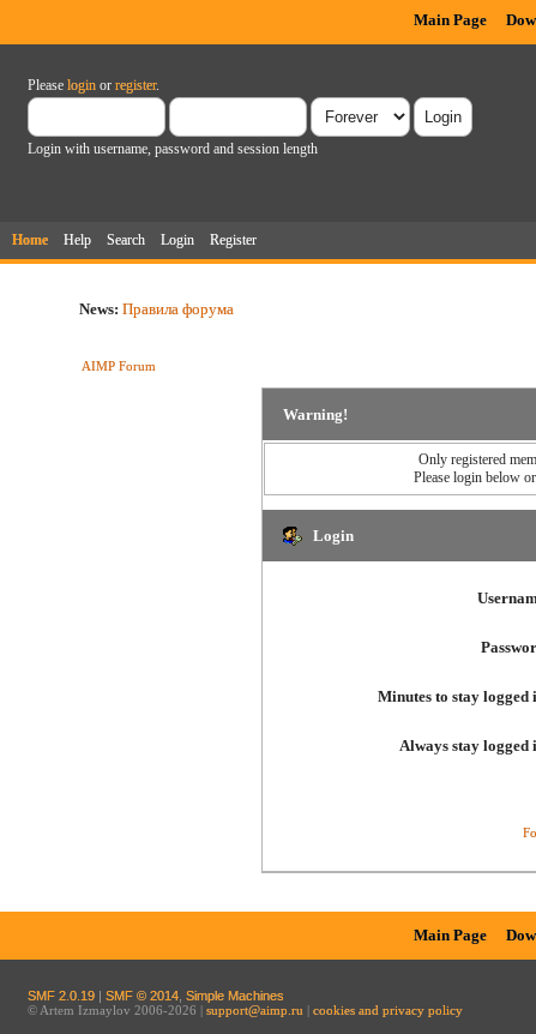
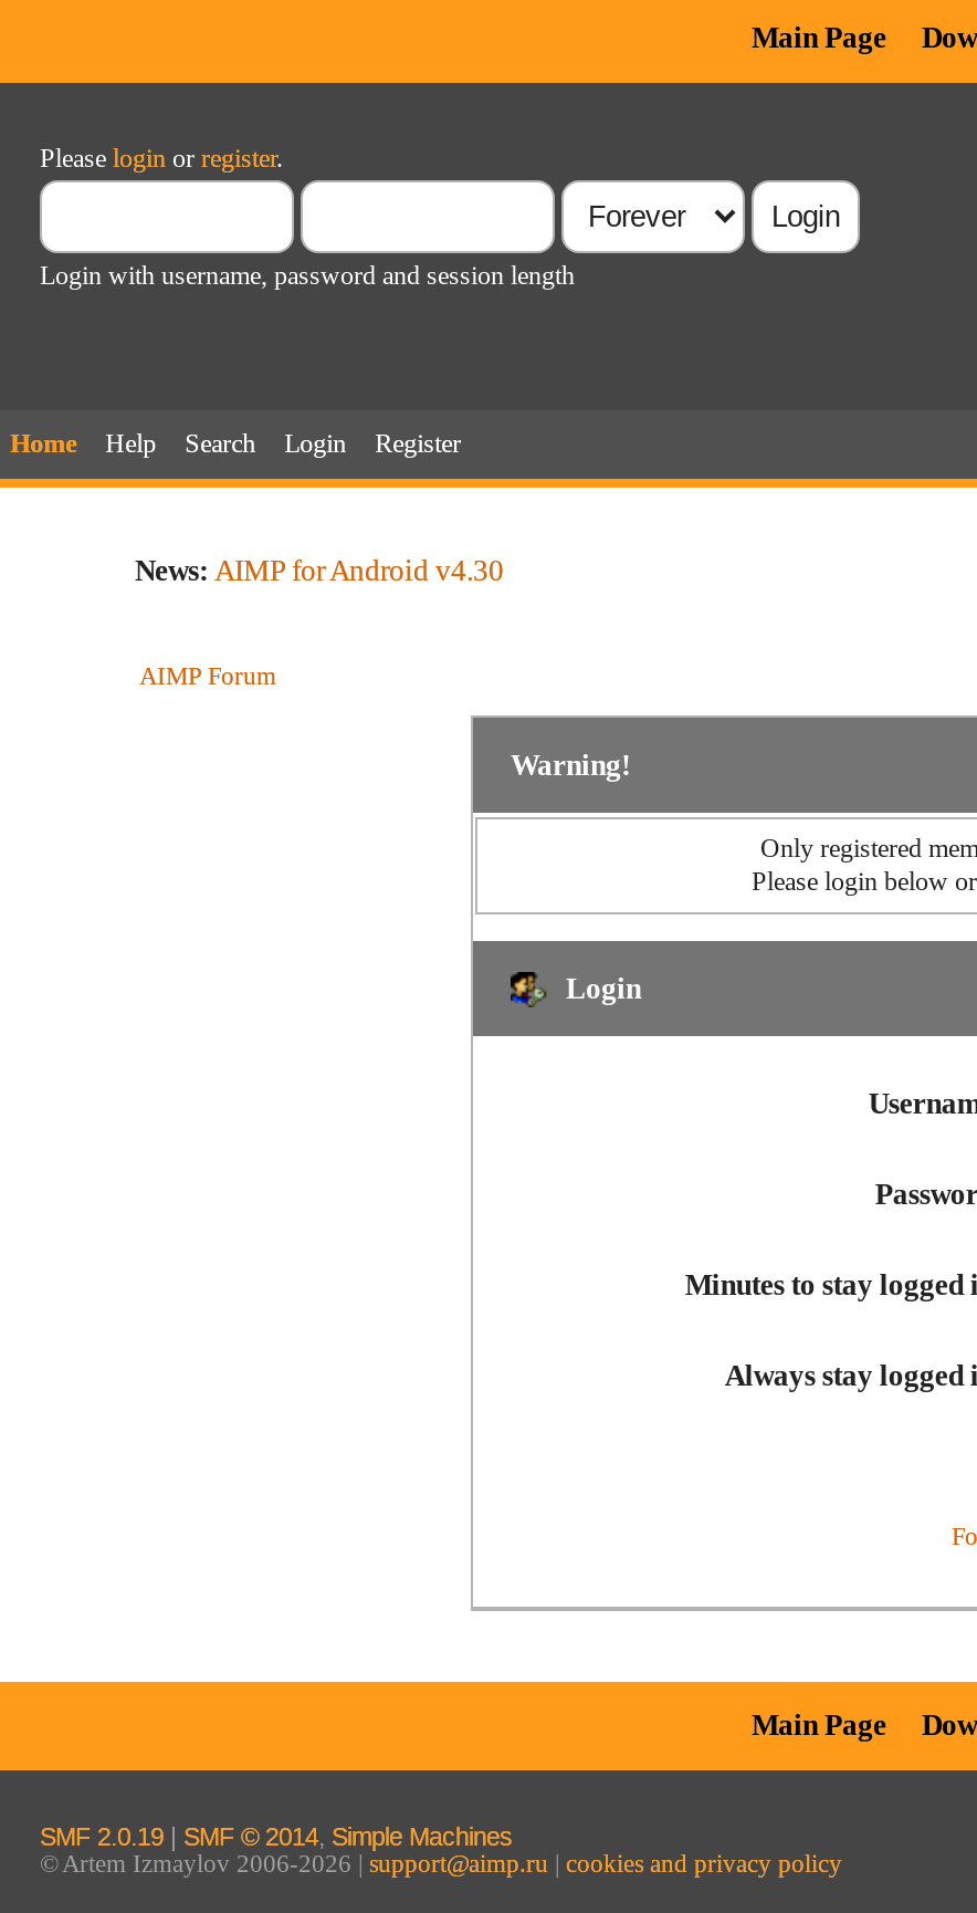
- News: Правила форума
+ News: AIMP for Android v4.30
